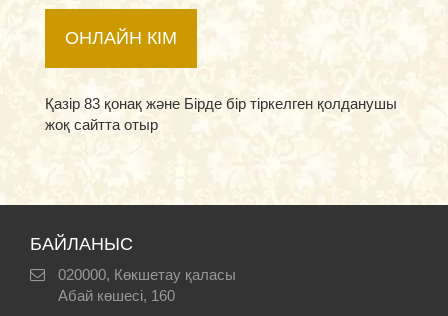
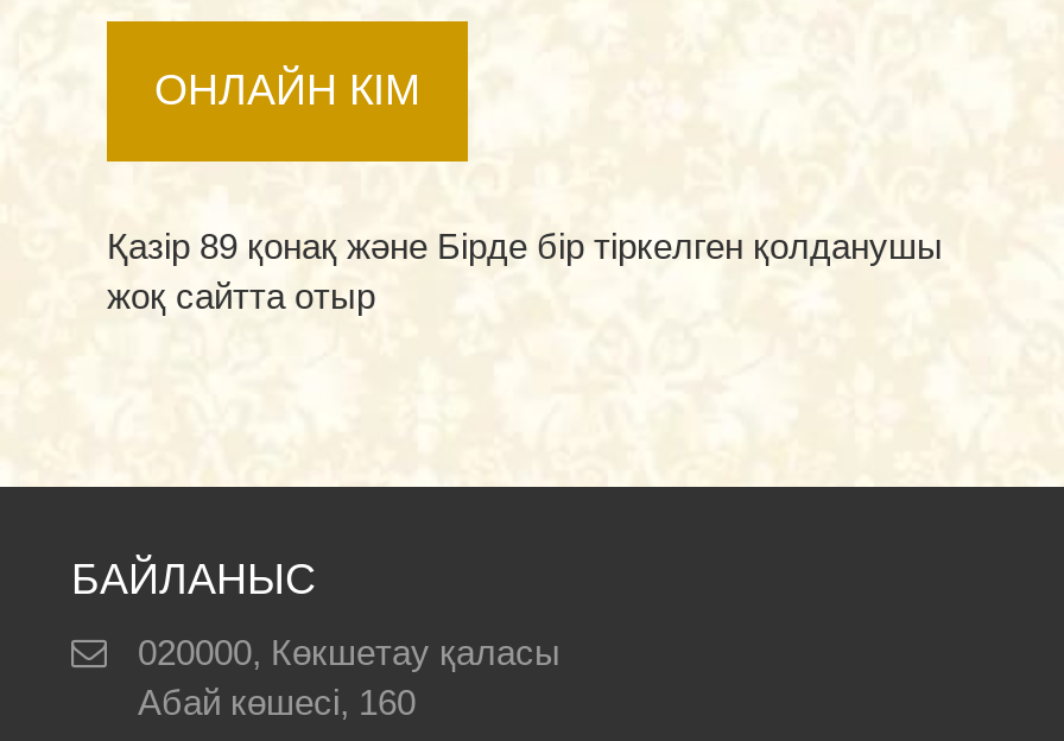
- Қазір 83 қонақ және Бірде бір тіркелген қолданушы
+ Қазір 89 қонақ және Бірде бір тіркелген қолданушы
